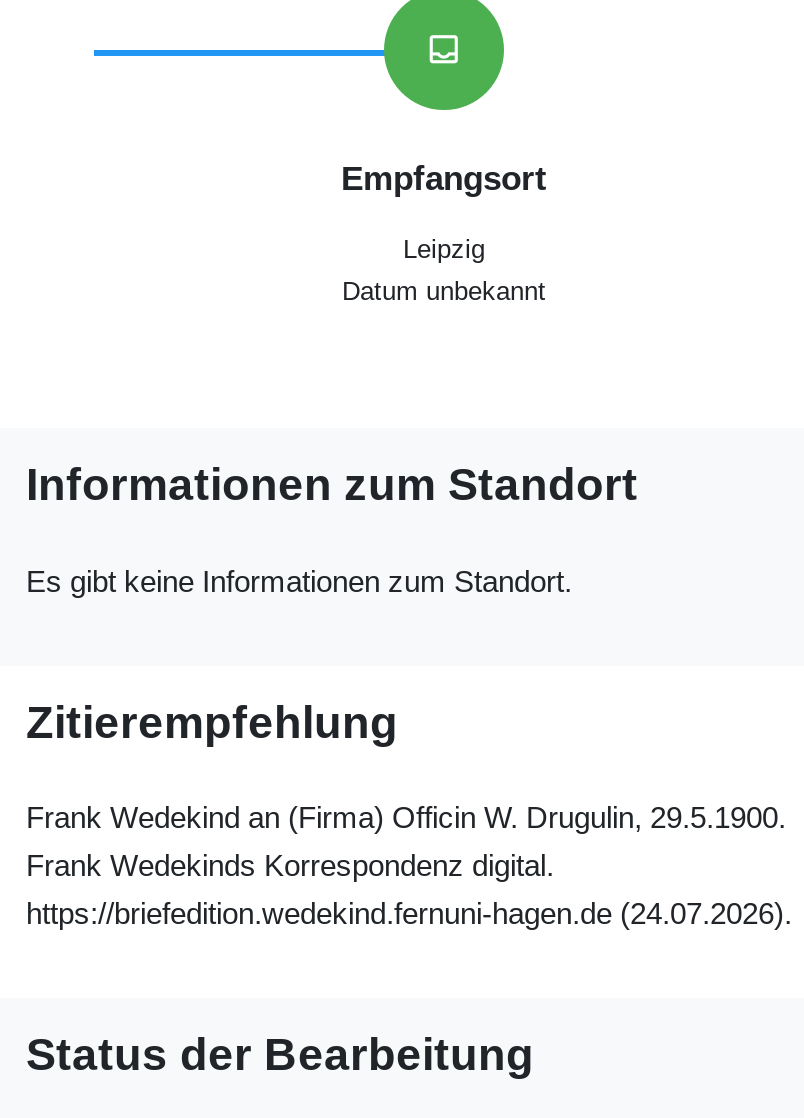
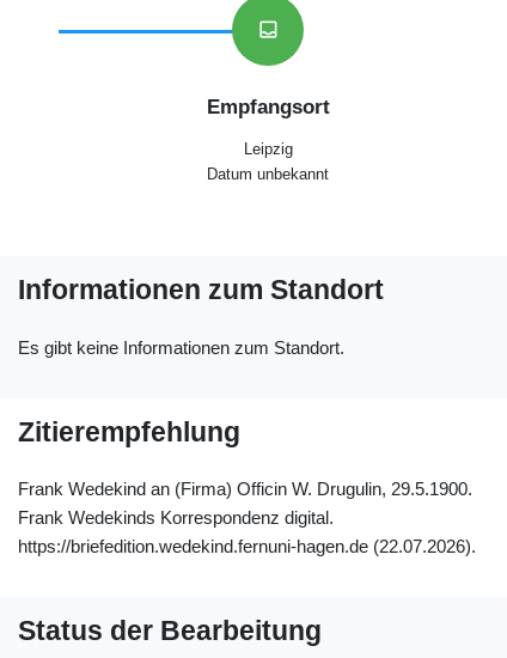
- https://briefedition.wedekind.fernuni-hagen.de (24.07.2026).
+ https://briefedition.wedekind.fernuni-hagen.de (22.07.2026).
